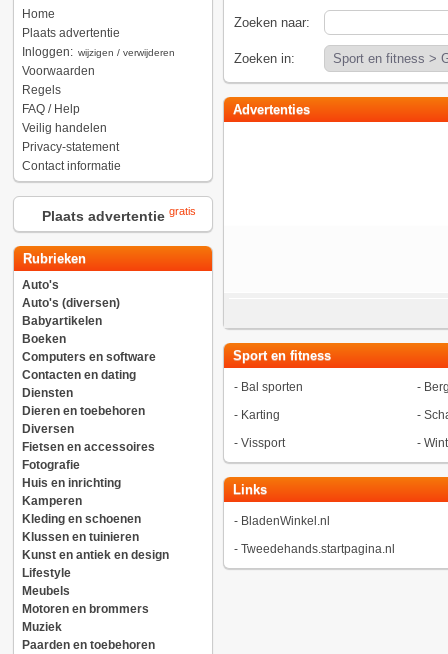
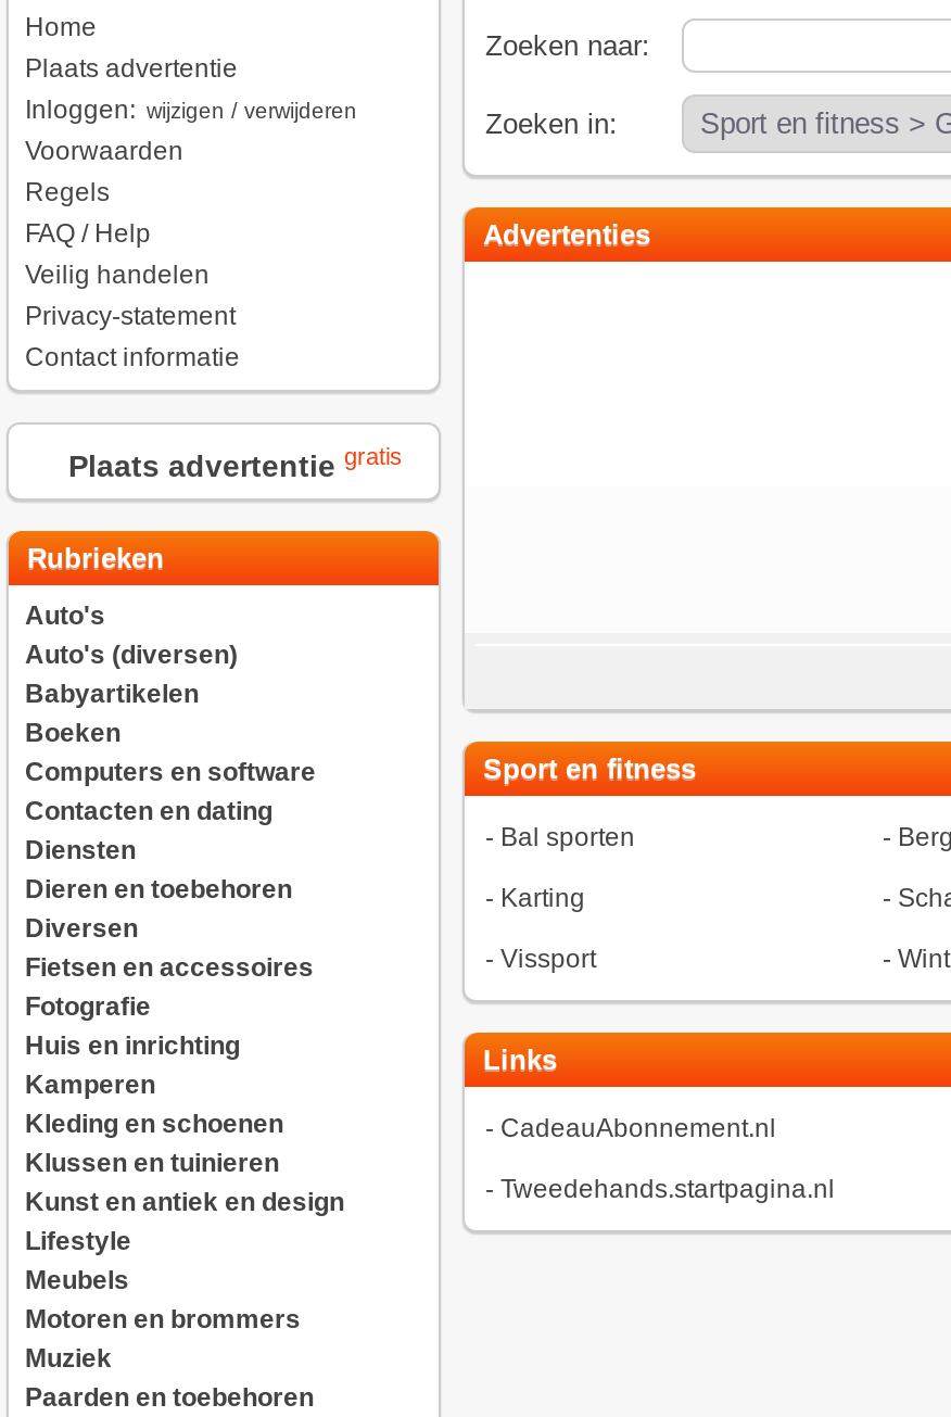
- - BladenWinkel.nl
+ - CadeauAbonnement.nl
